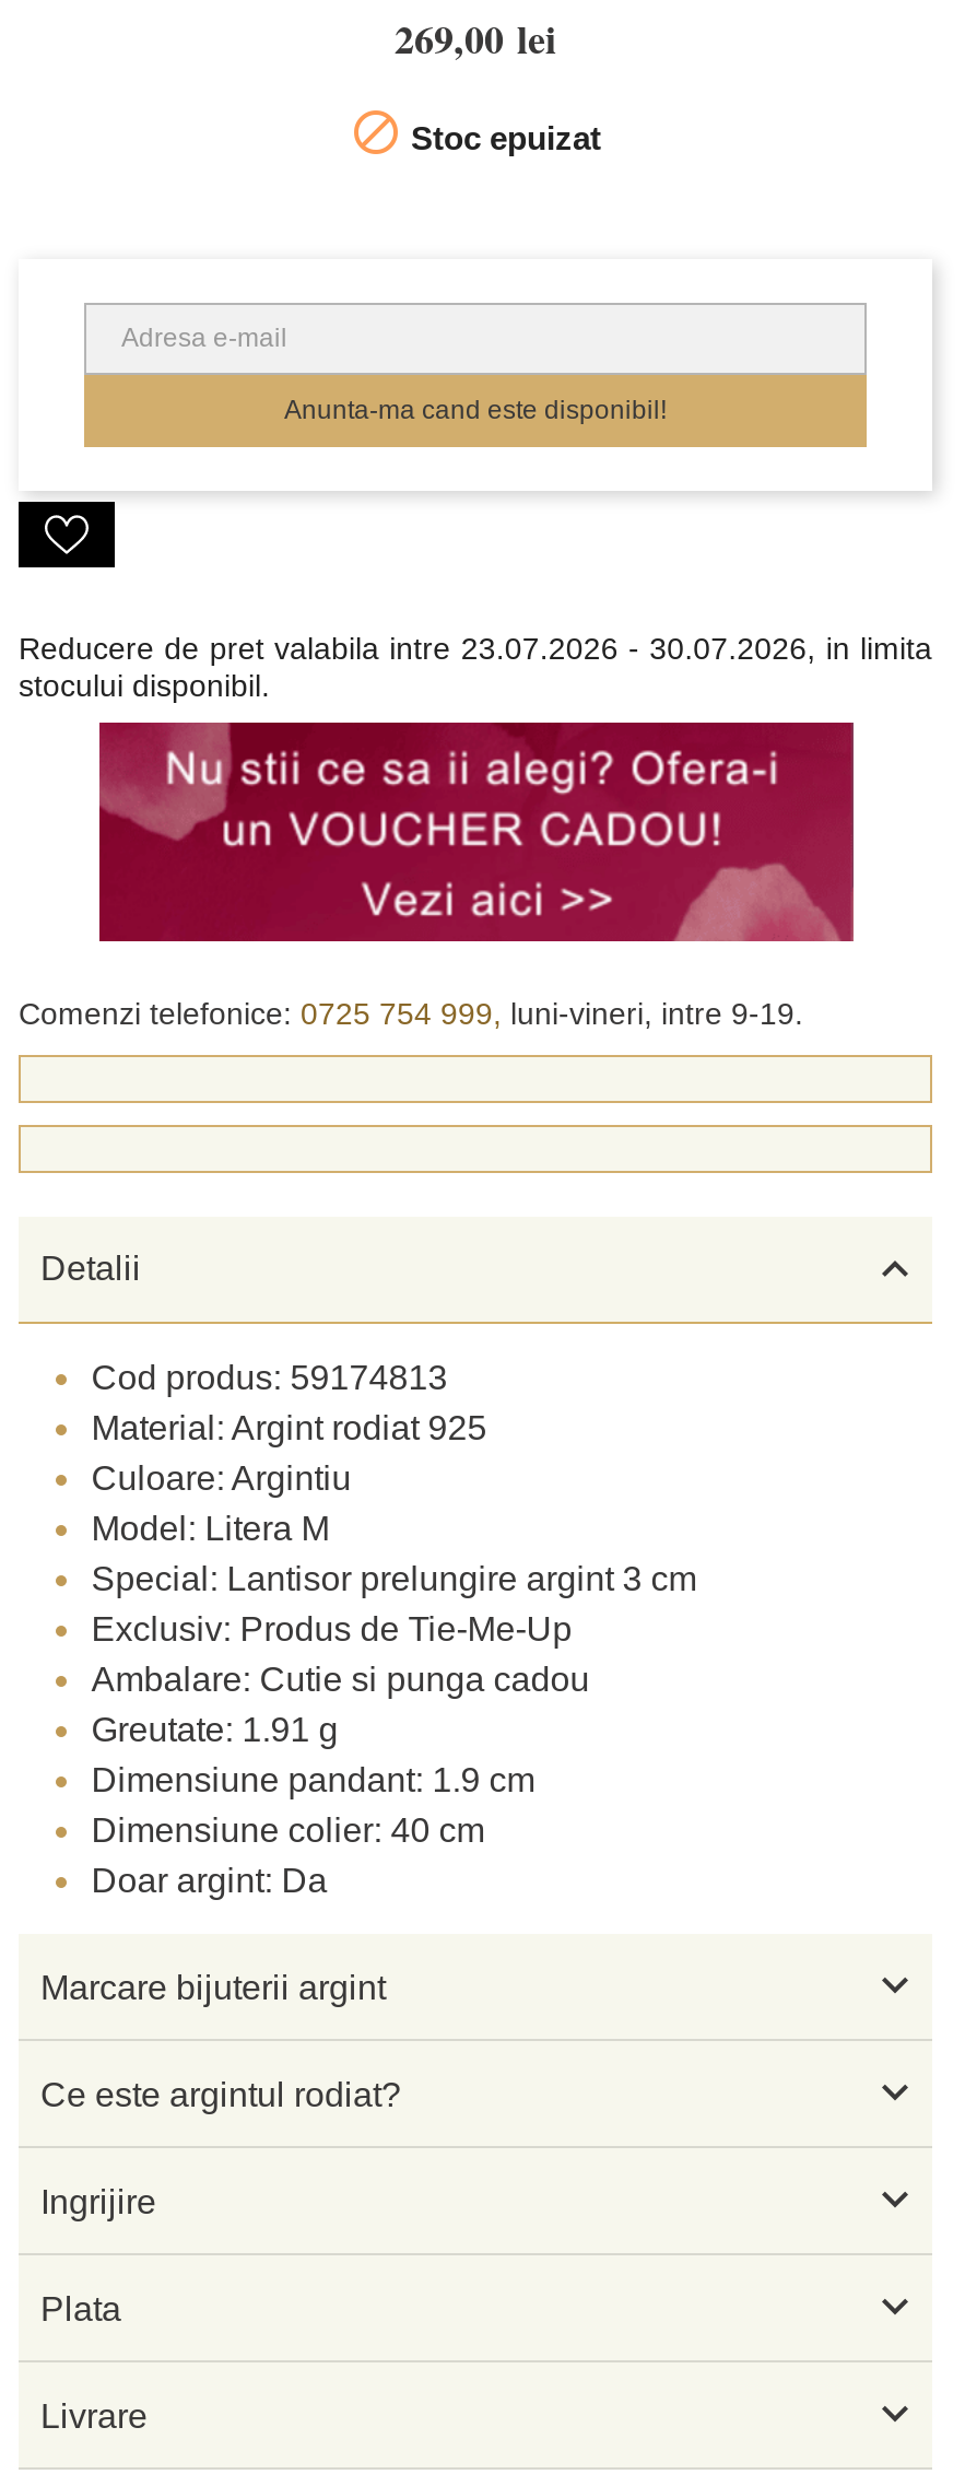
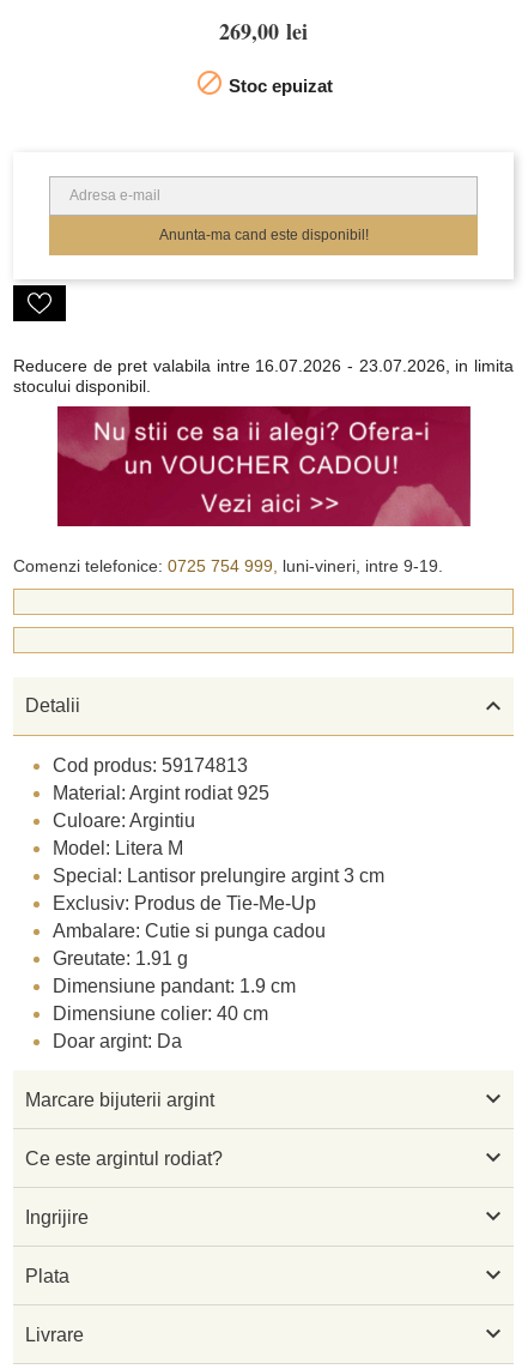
- Reducere de pret valabila intre 23.07.2026 - 30.07.2026, in limita
+ Reducere de pret valabila intre 16.07.2026 - 23.07.2026, in limita
